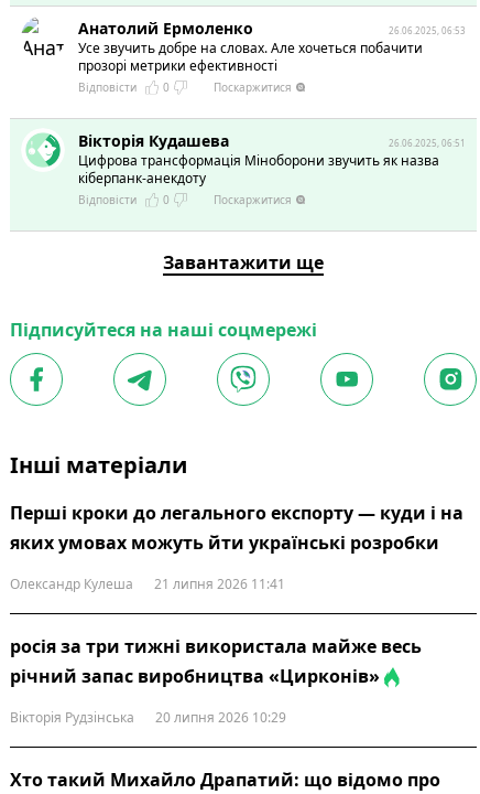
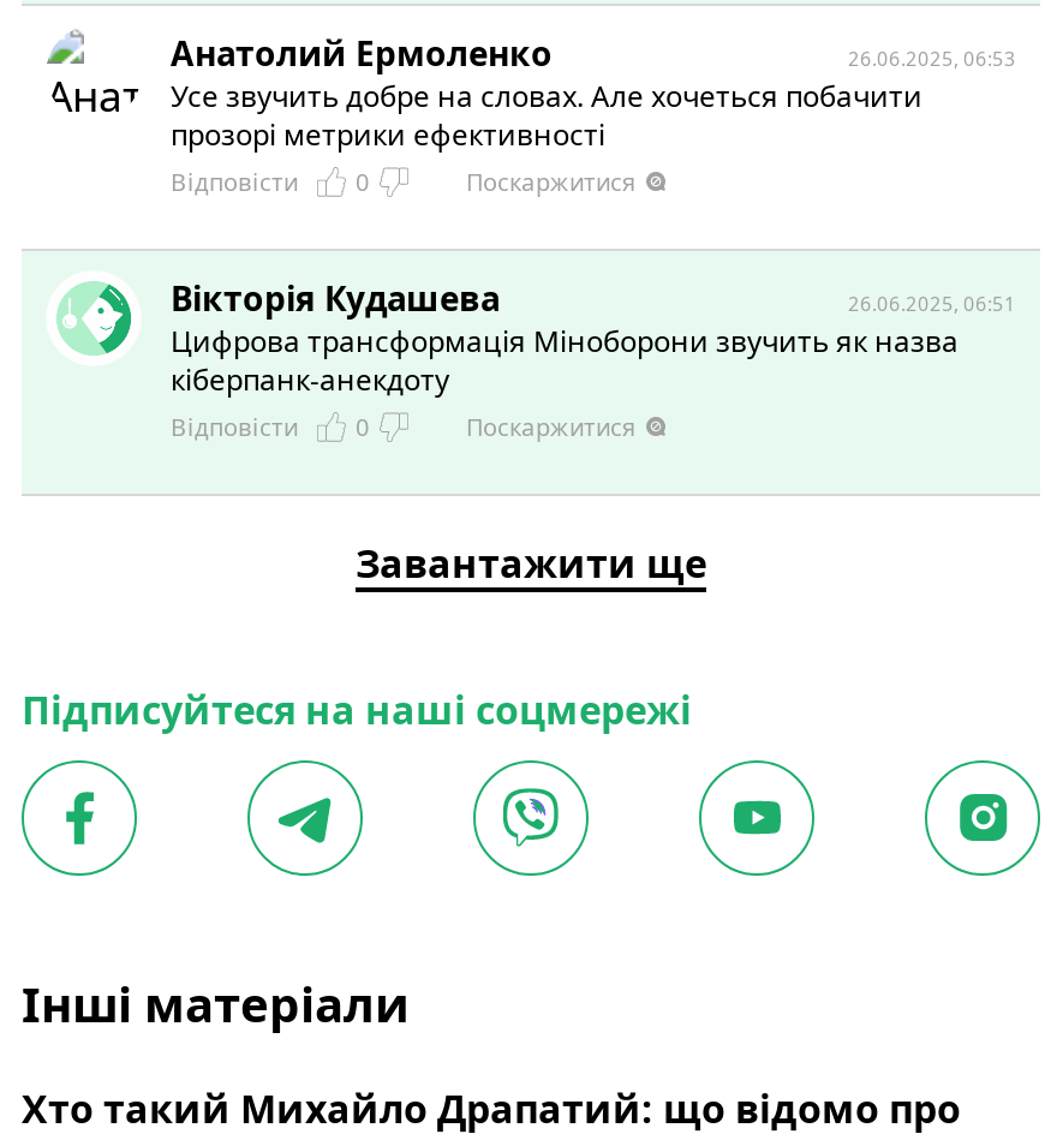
- Перші кроки до легального експорту — куди і на
- яких умовах можуть йти українські розробки
- Олександр Кулеша
- 21 липня 2026 11:41
- росія за три тижні використала майже весь
- річний запас виробництва «Цирконів»
- Вікторія Рудзінська
- 20 липня 2026 10:29
